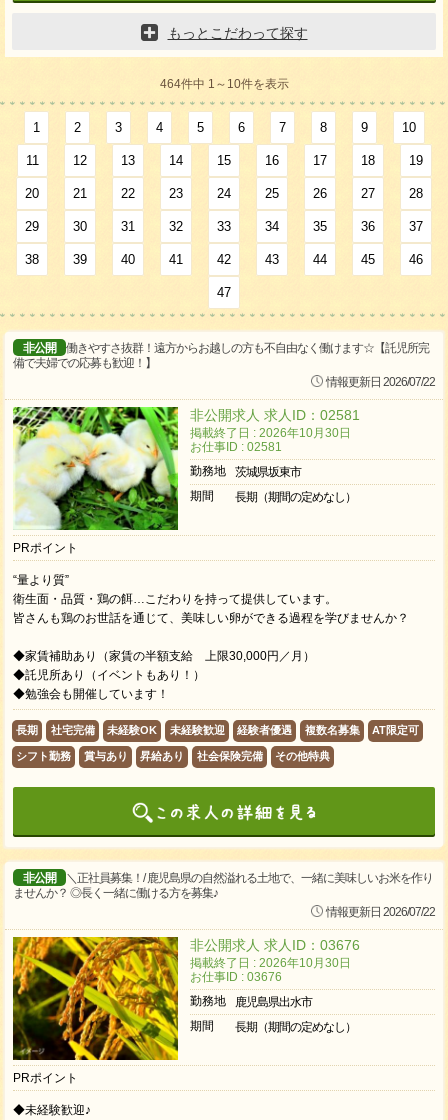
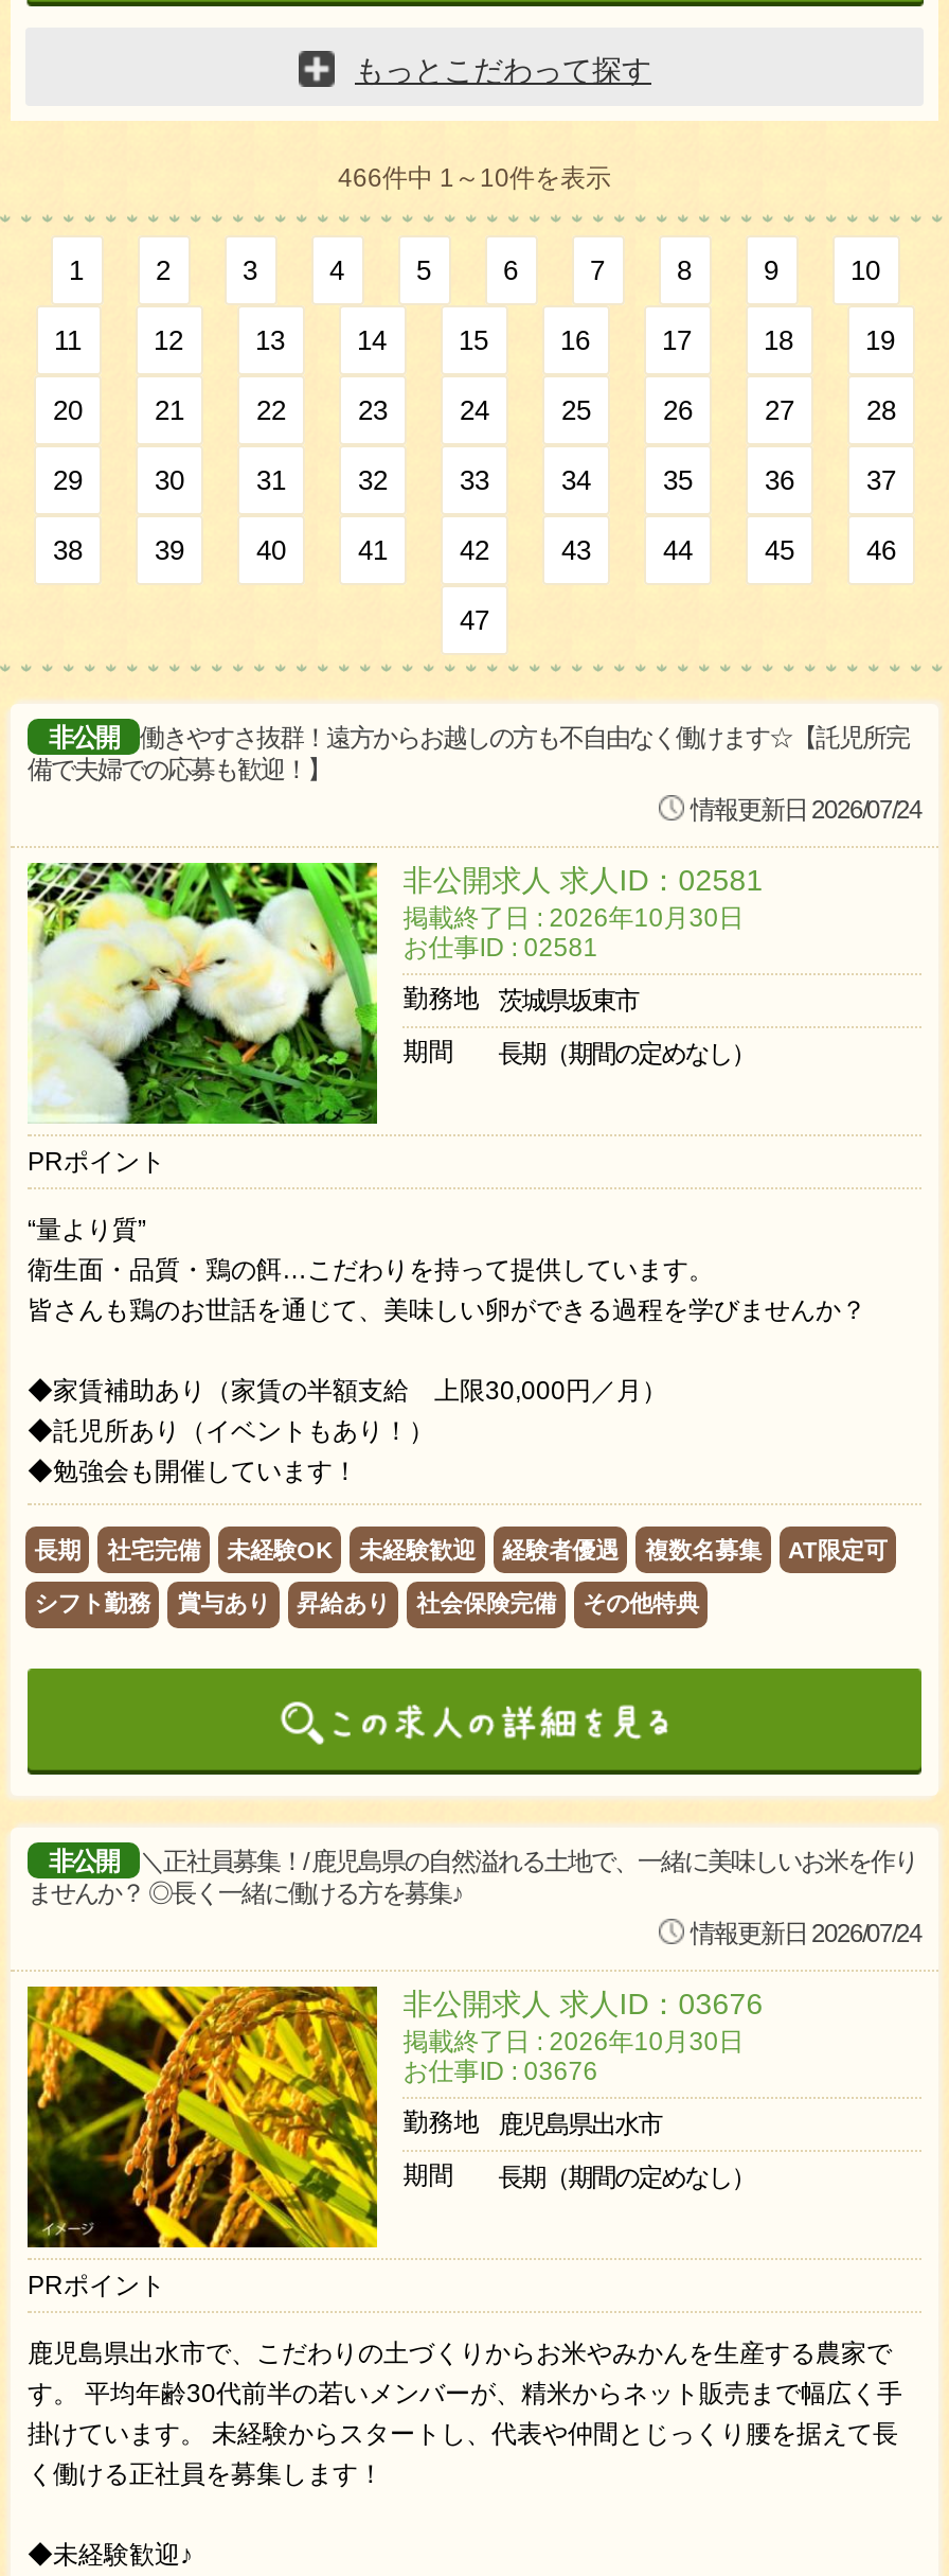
- 464件中 1～10件を表示
+ 466件中 1～10件を表示

- 情報更新日 2026/07/22
+ 情報更新日 2026/07/24

- 情報更新日 2026/07/22
+ 情報更新日 2026/07/24

+ 鹿児島県出水市で、こだわりの土づくりからお米やみかんを生産する農家で
+ す。 平均年齢30代前半の若いメンバーが、精米からネット販売まで幅広く手
+ 掛けています。 未経験からスタートし、代表や仲間とじっくり腰を据えて長
+ く働ける正社員を募集します！
